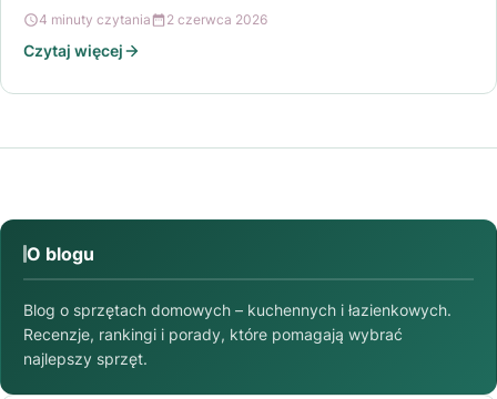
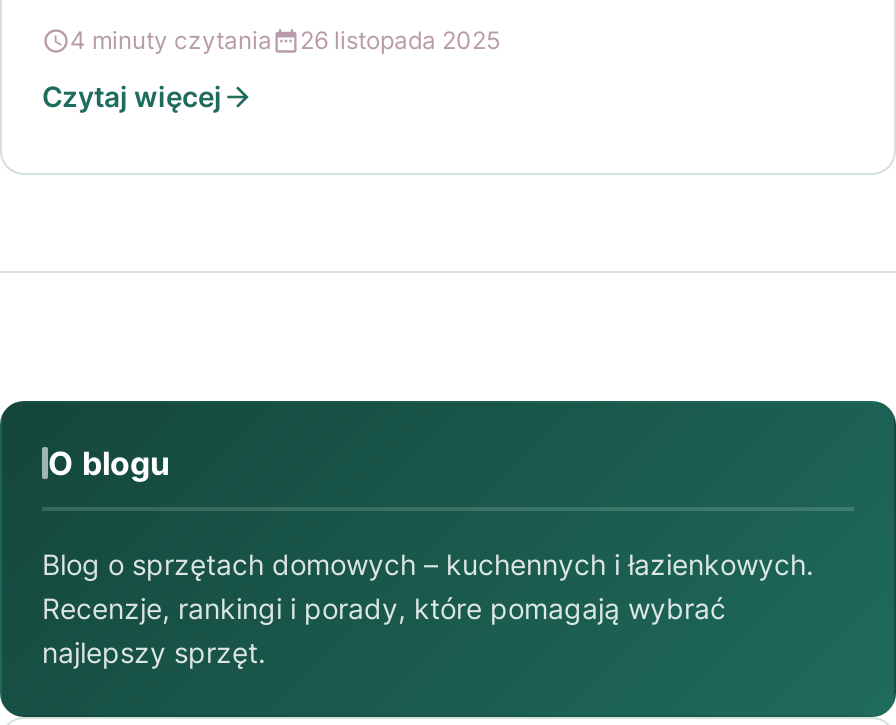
- 4 minuty czytania 2 czerwca 2026
+ 4 minuty czytania 26 listopada 2025
